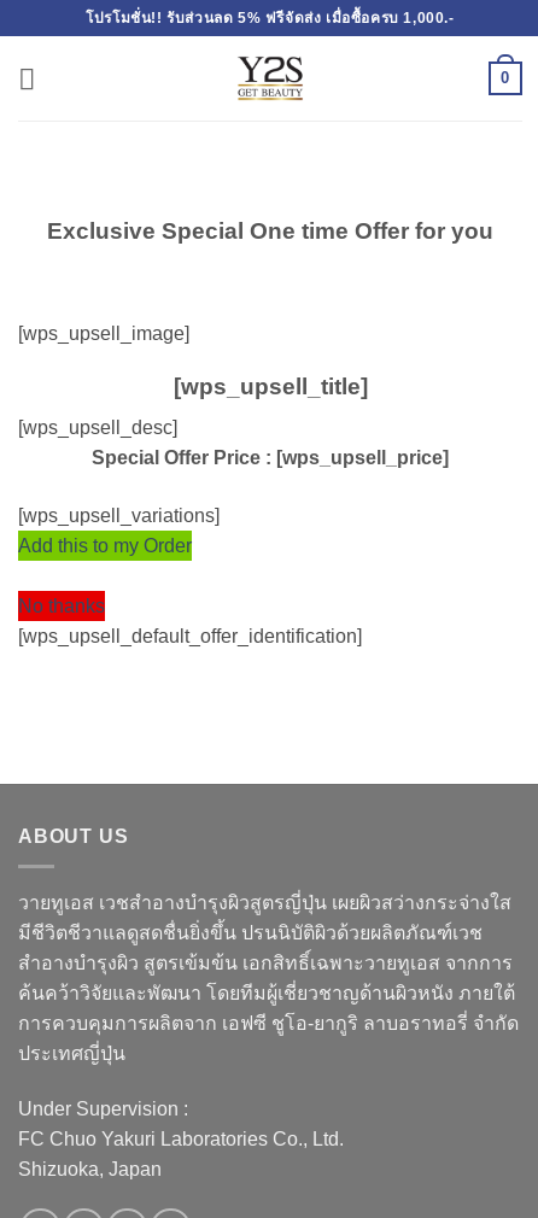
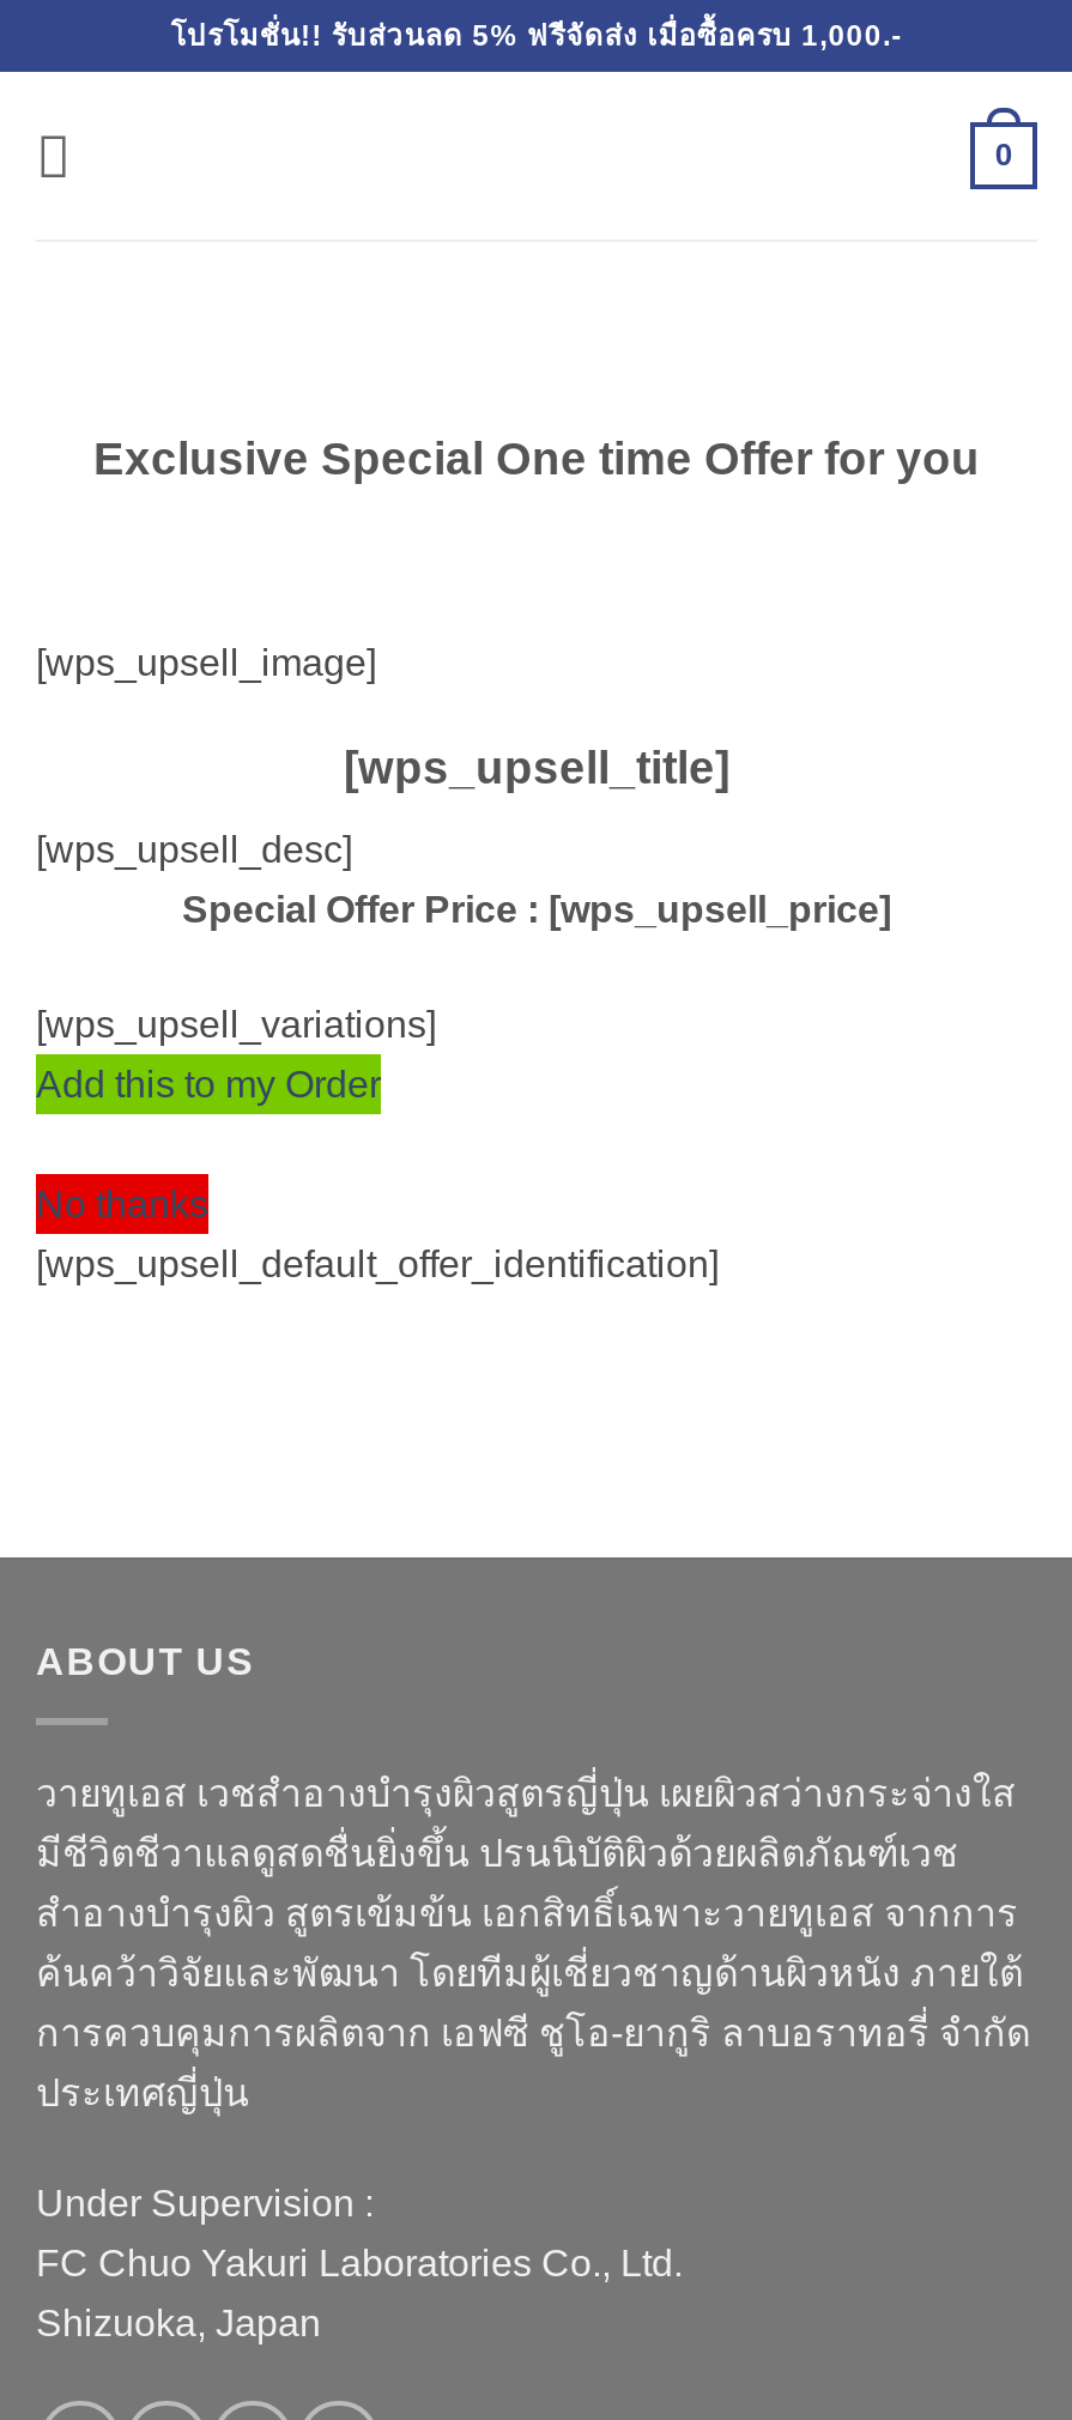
- [image]
